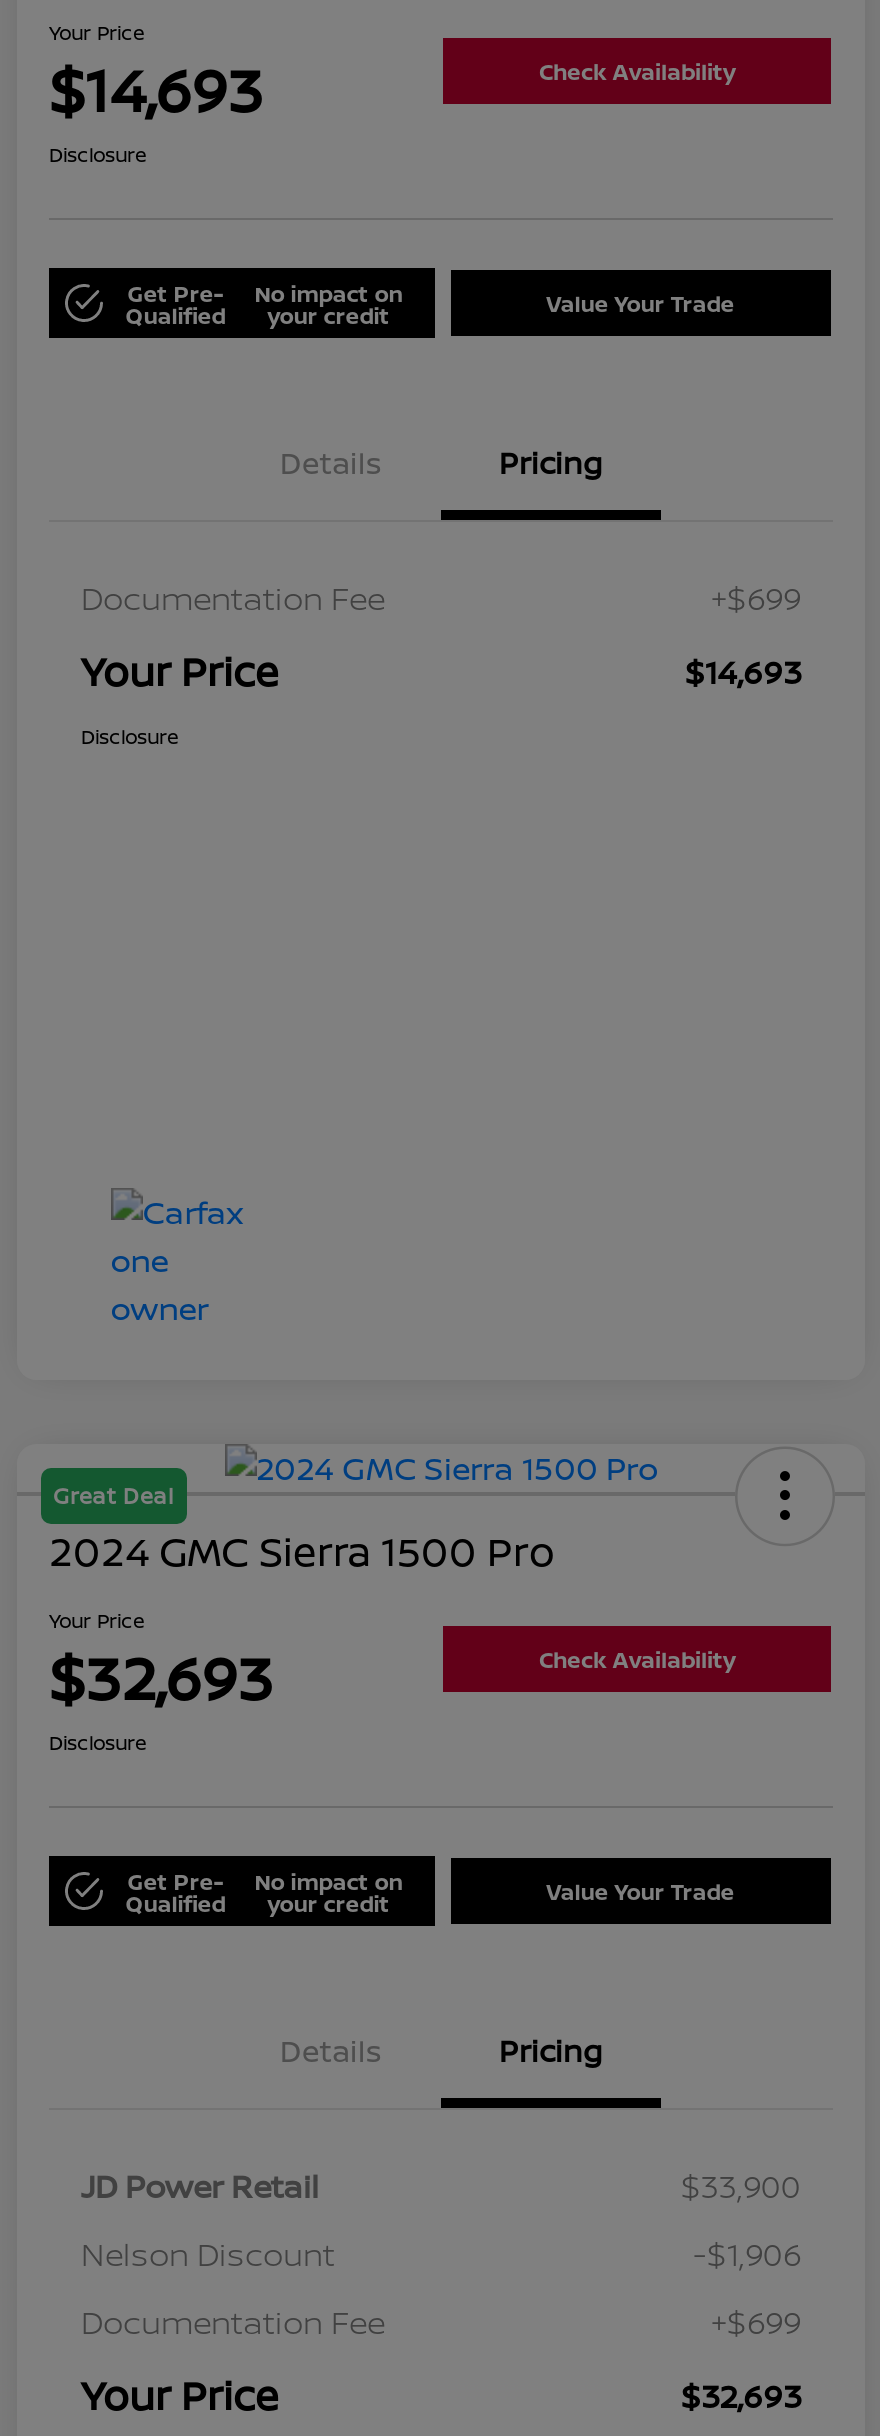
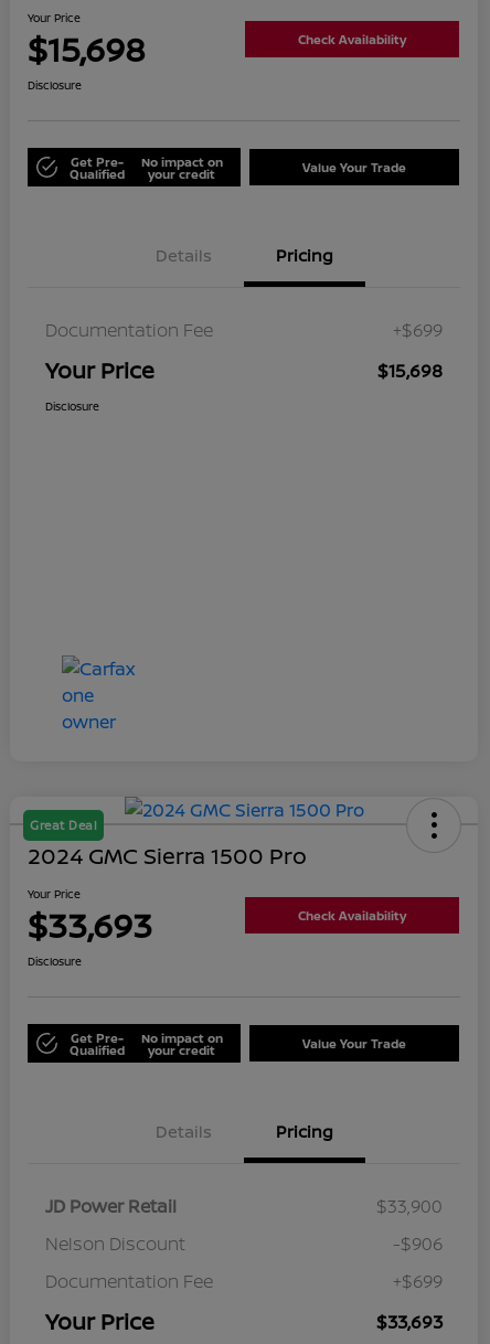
- $14,693
+ $15,698

- $14,693
+ $15,698

- $32,693
+ $33,693

- -$1,906
+ -$906

- $32,693
+ $33,693
